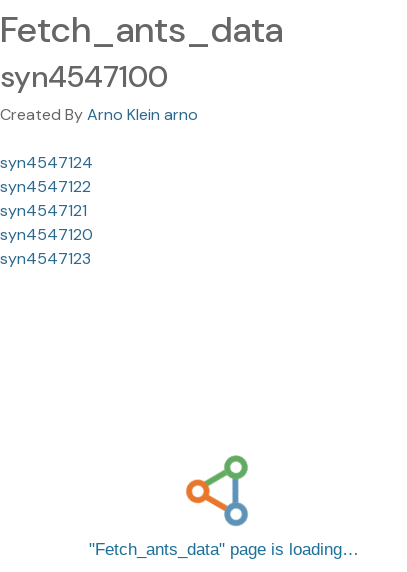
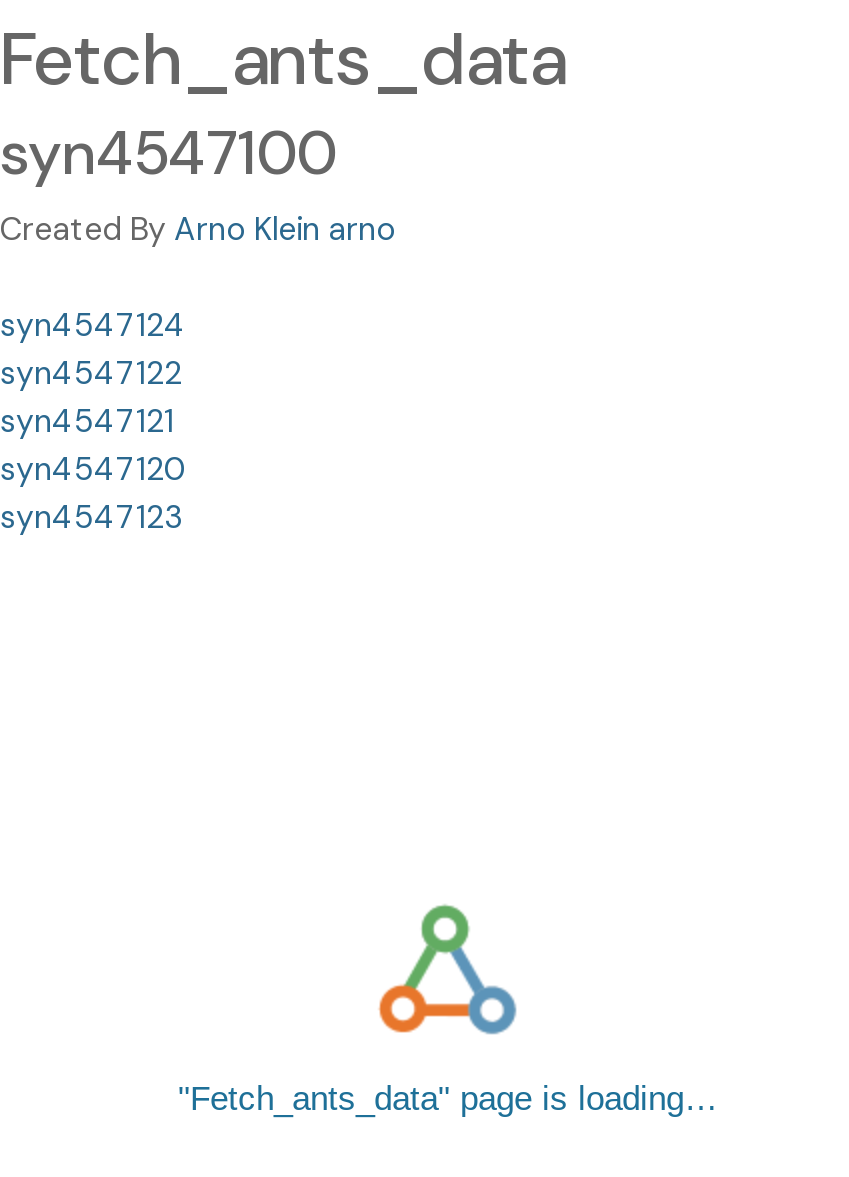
- [image]
+ [image]
